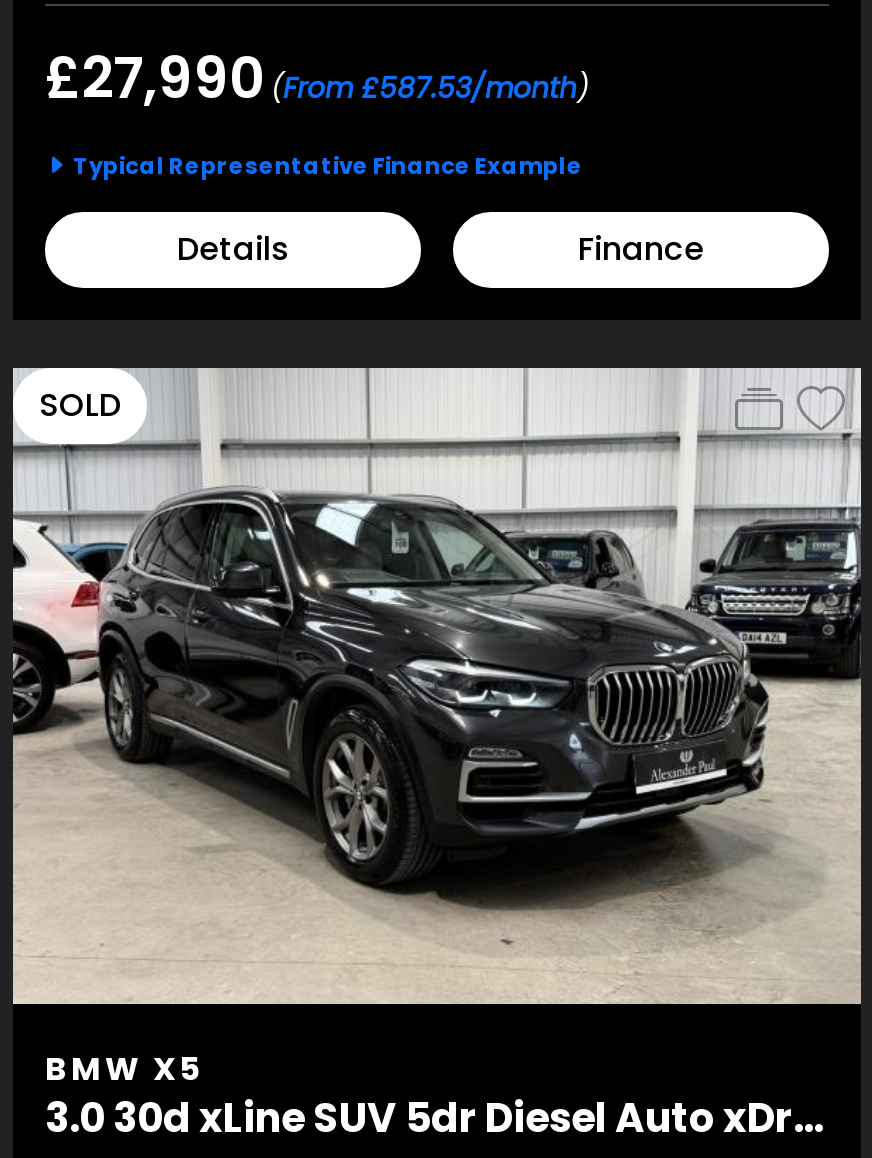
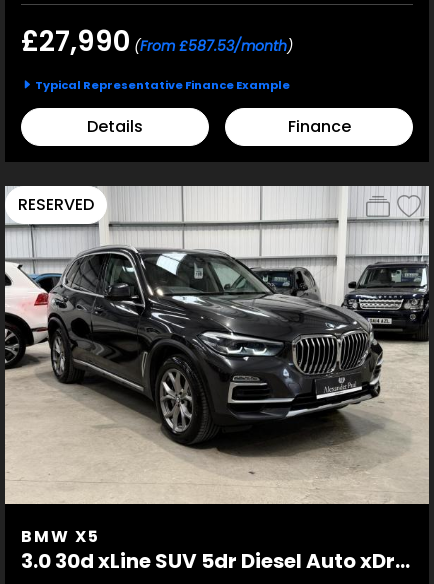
- SOLD
+ RESERVED
